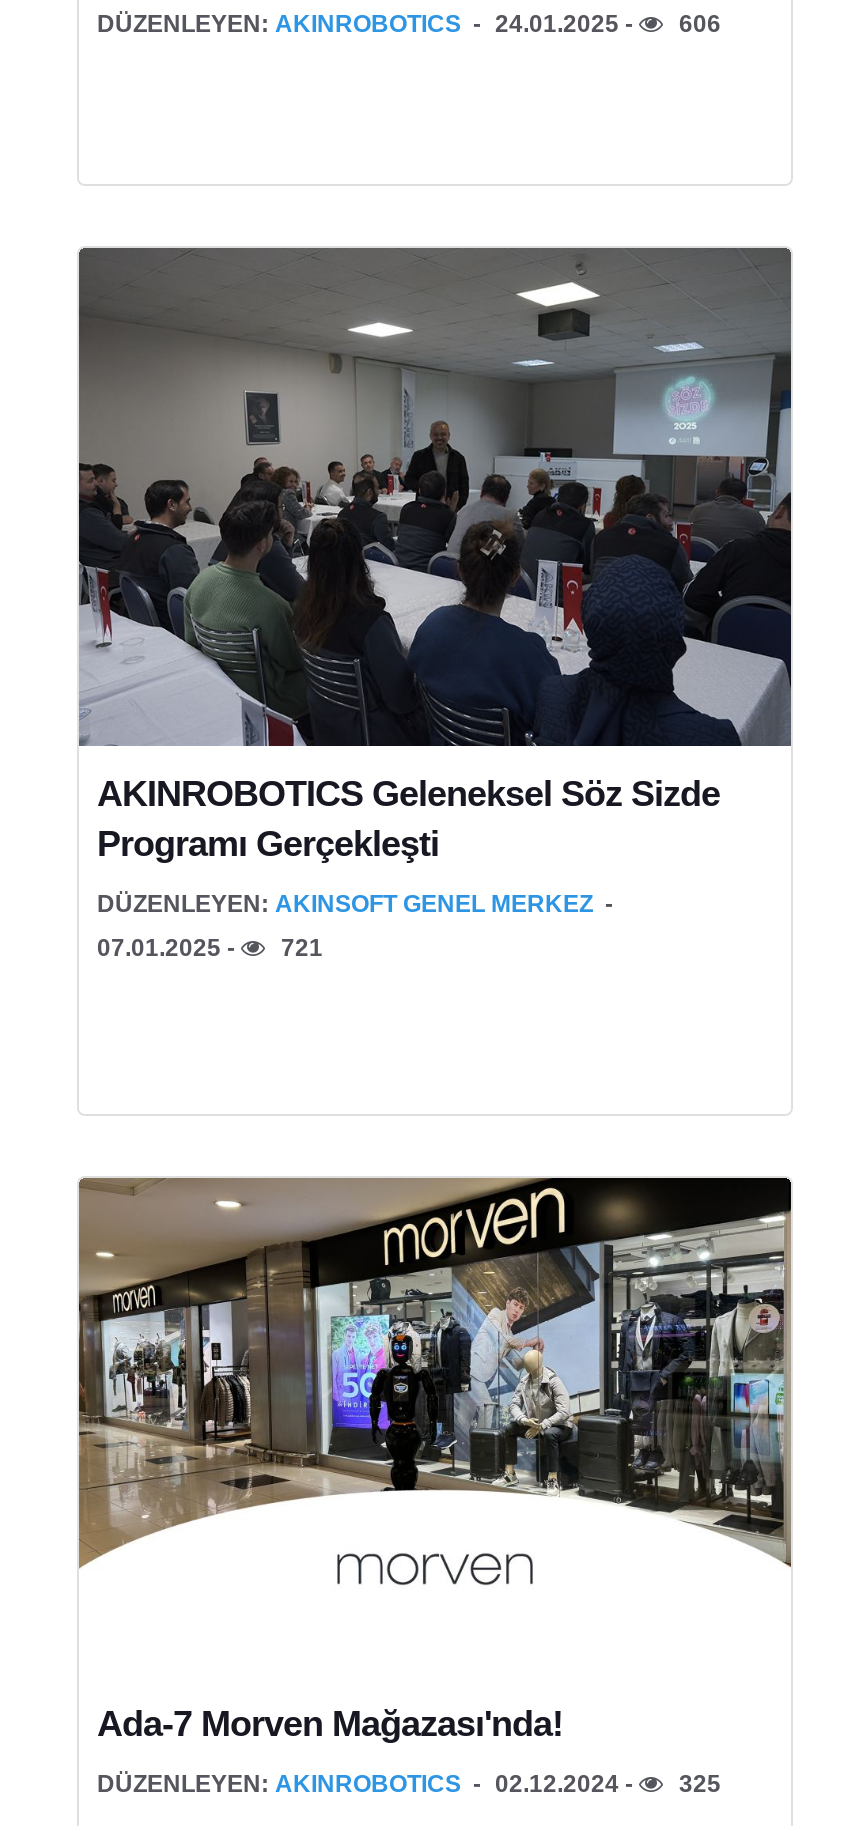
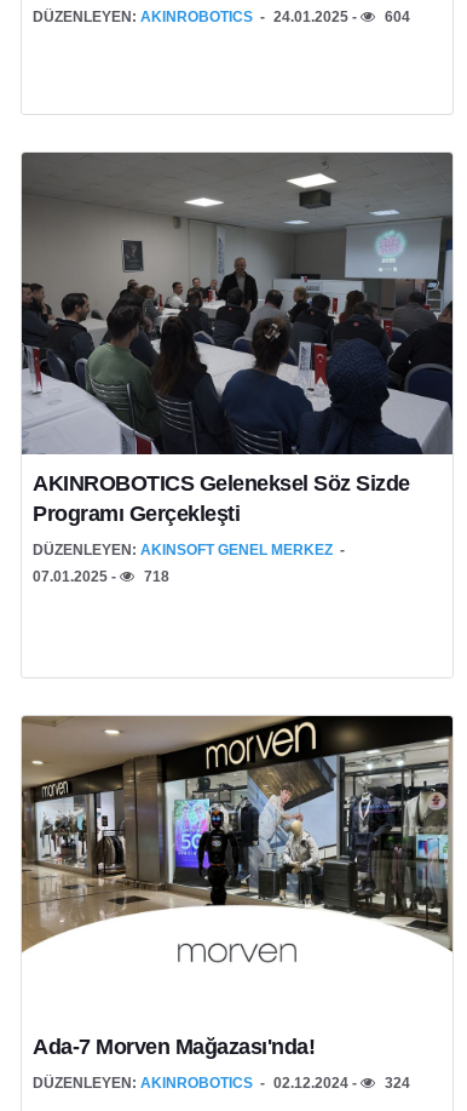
- DÜZENLEYEN: AKINROBOTICS 24.01.2025 - 606
+ DÜZENLEYEN: AKINROBOTICS 24.01.2025 - 604

- 07.01.2025 - 721
+ 07.01.2025 - 718

- DÜZENLEYEN: AKINROBOTICS 02.12.2024 - 325
+ DÜZENLEYEN: AKINROBOTICS 02.12.2024 - 324
